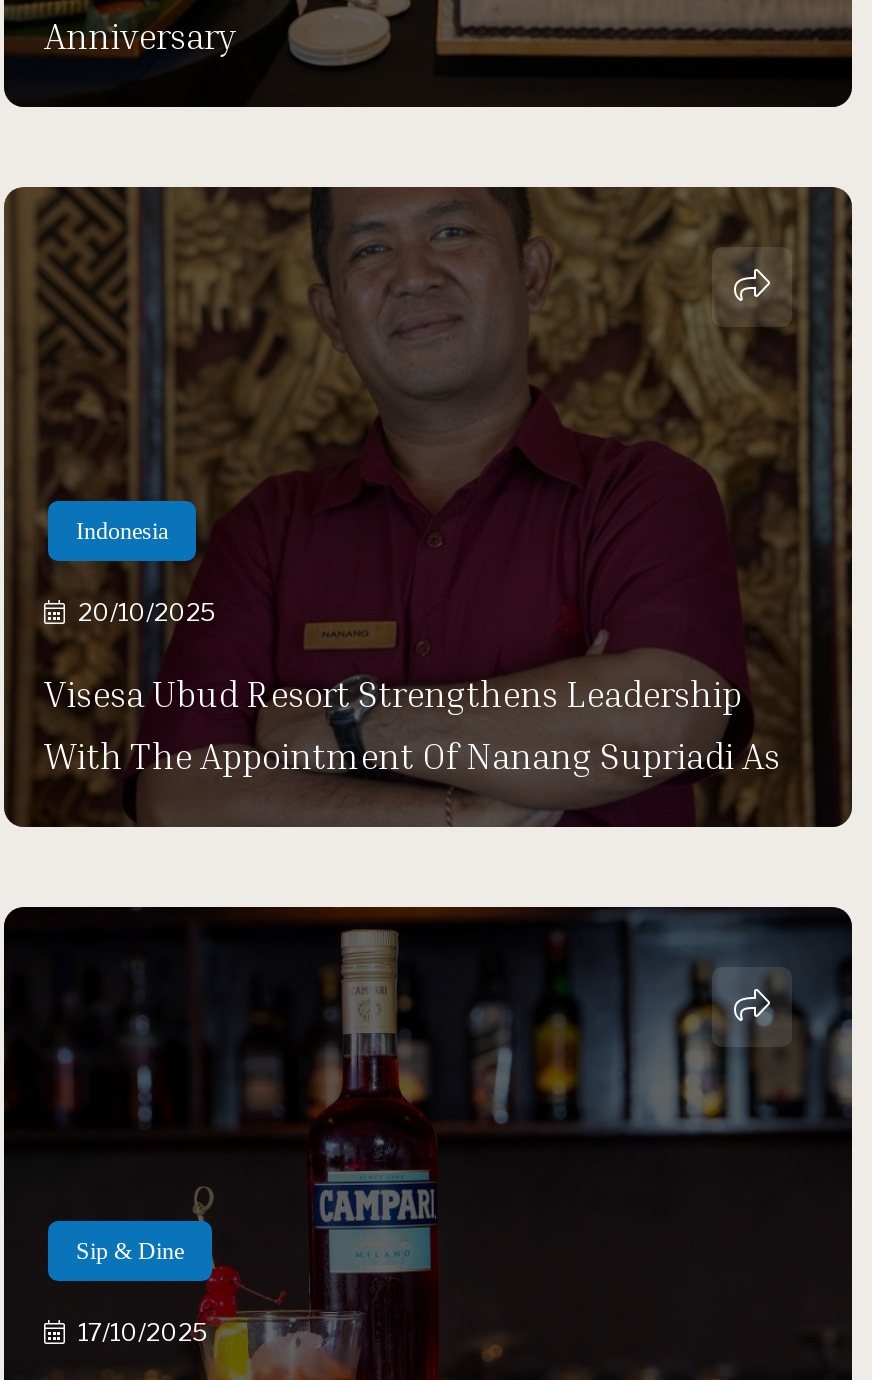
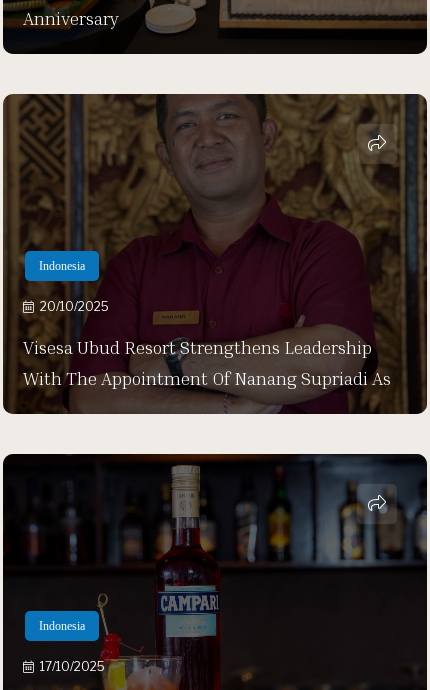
- Sip & Dine
+ Indonesia
